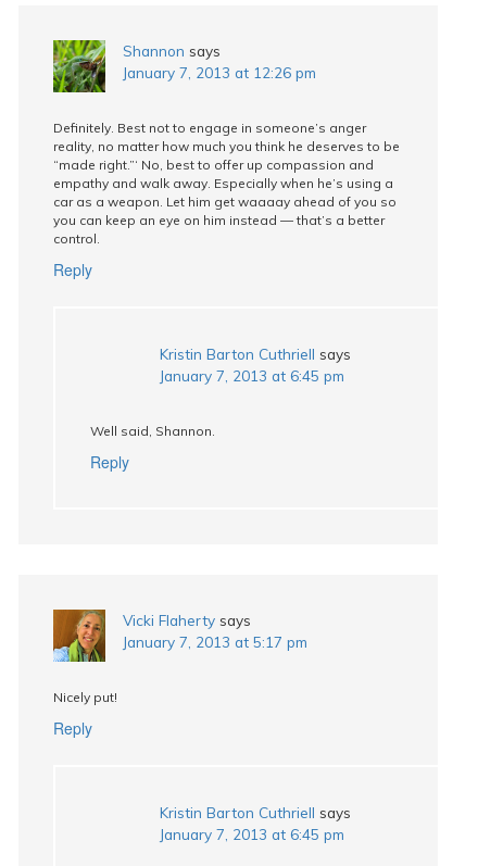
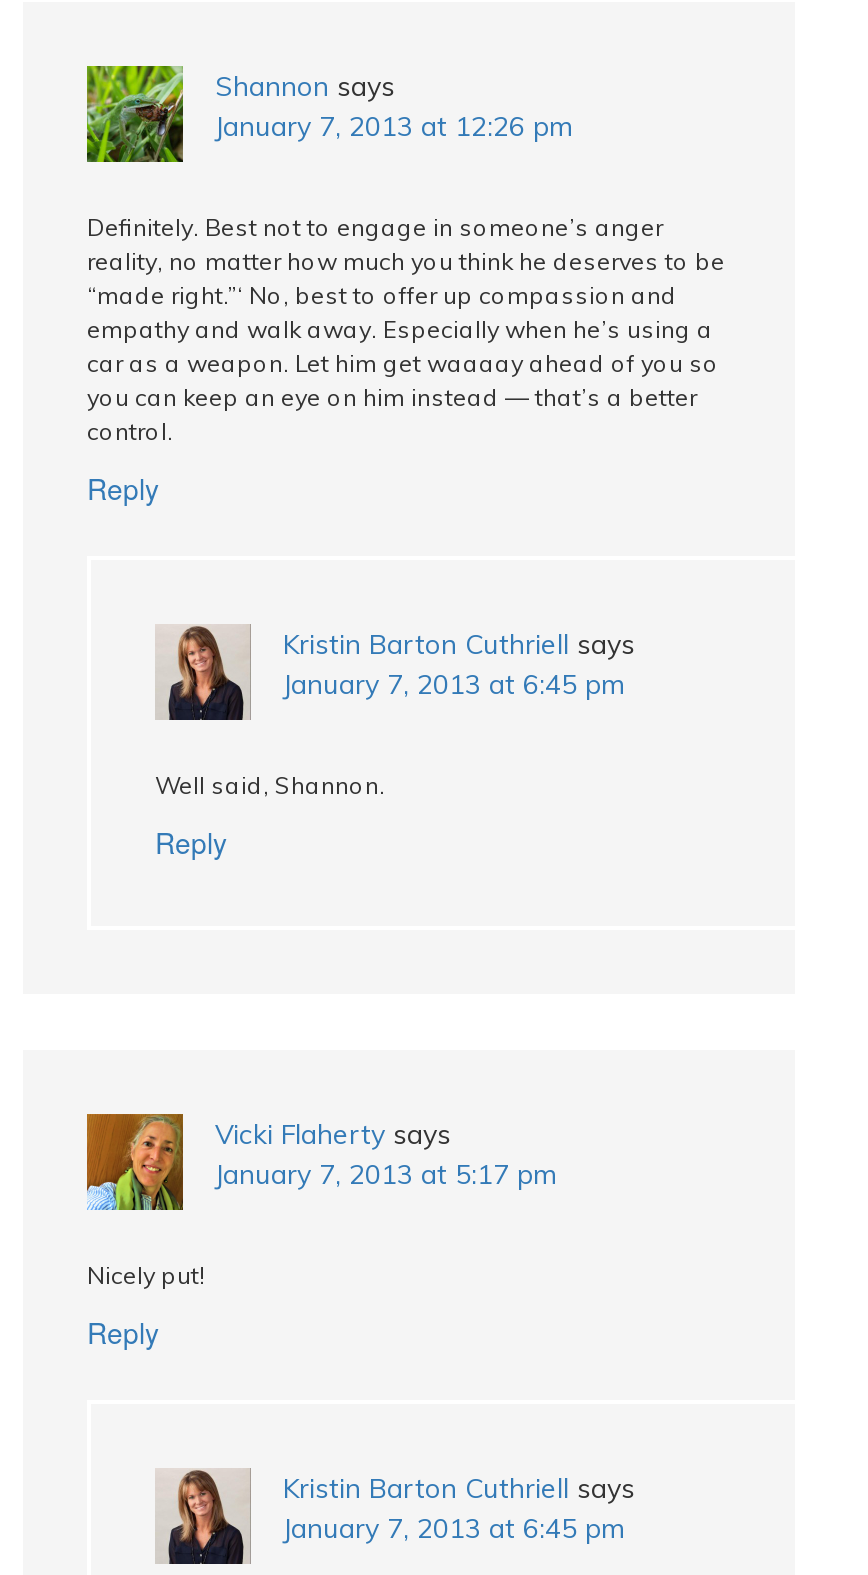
+ [image]

+ [image]
